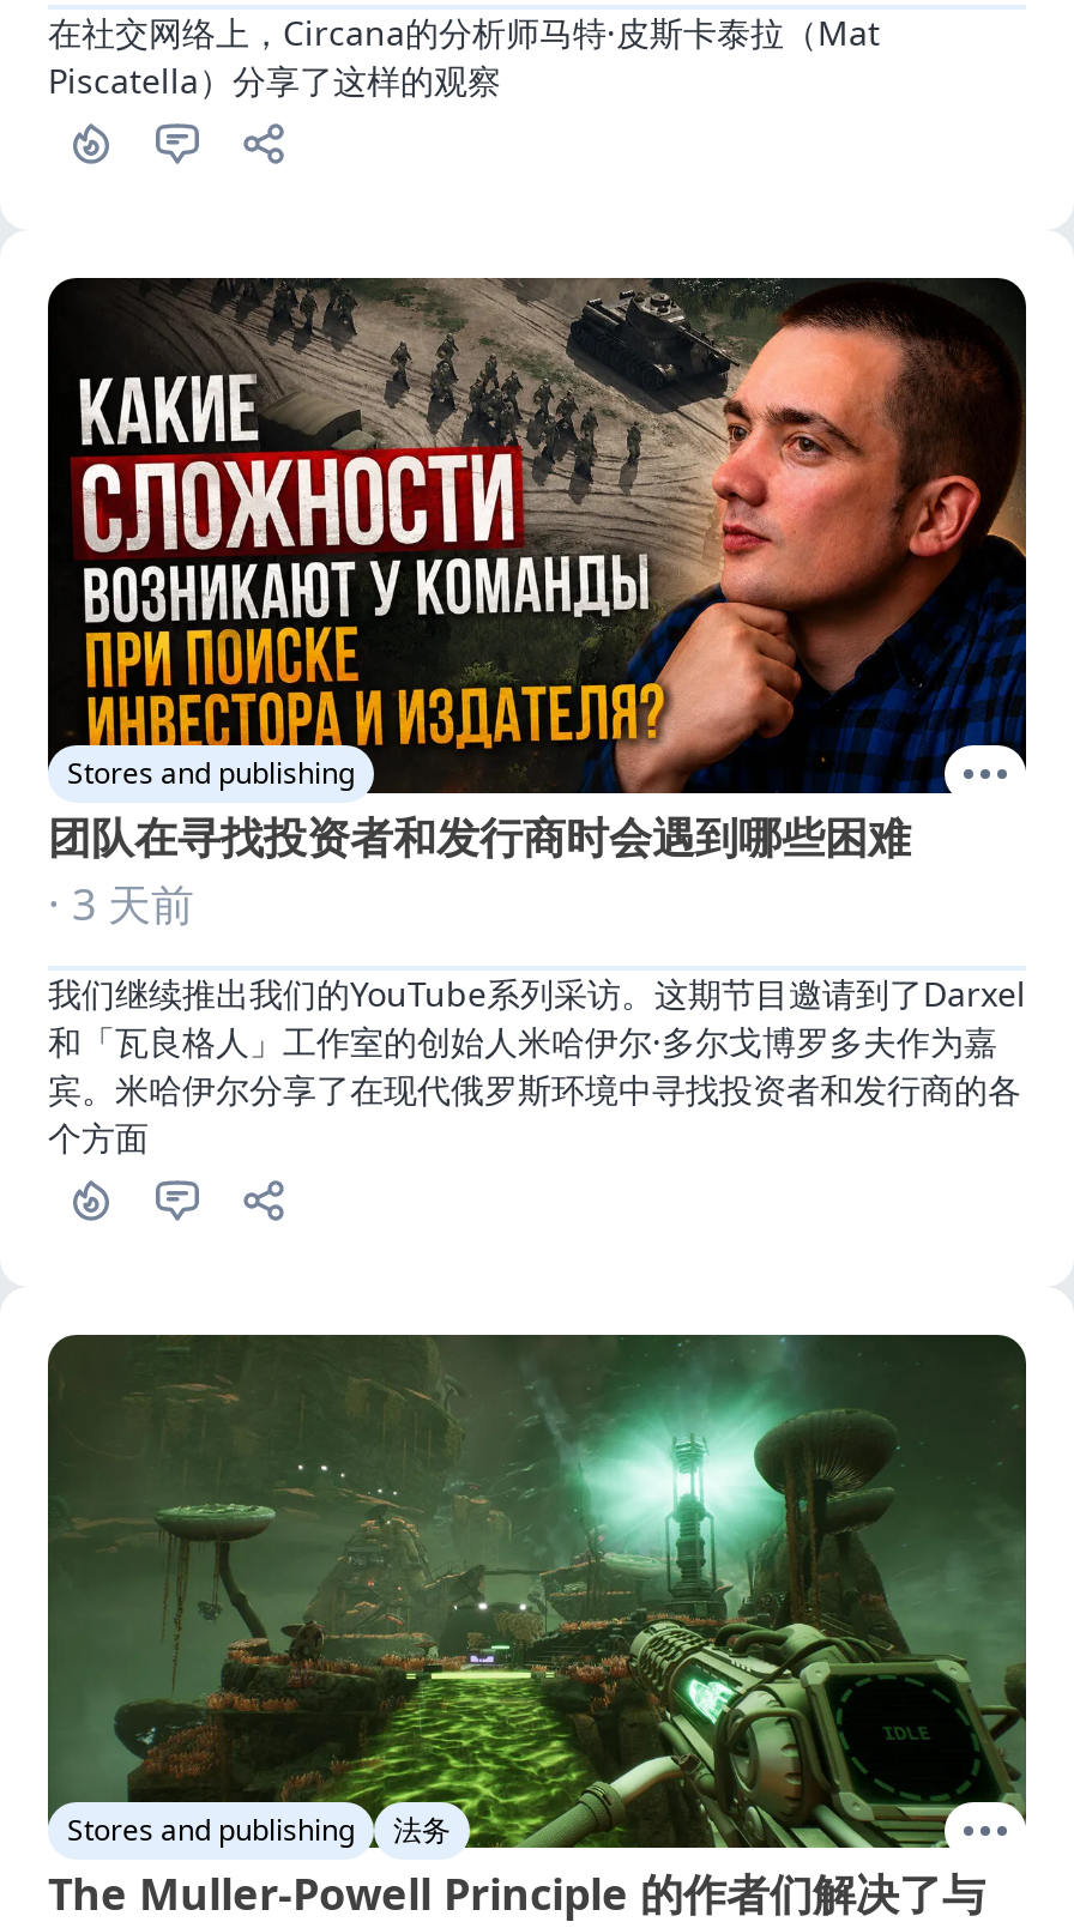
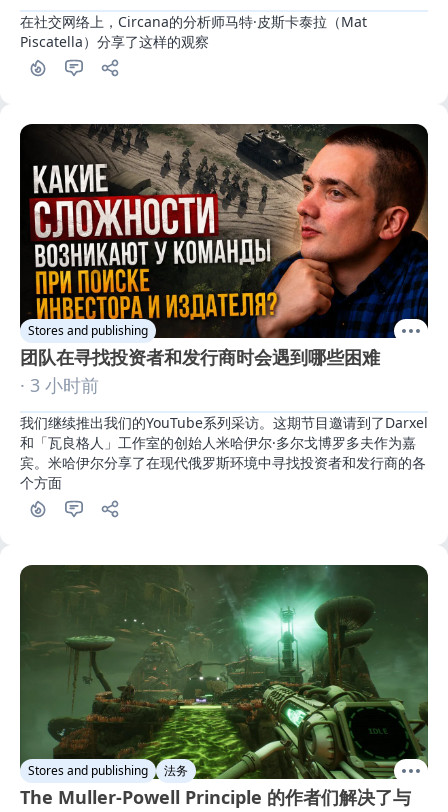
- · 3 天前
+ · 3 小时前
